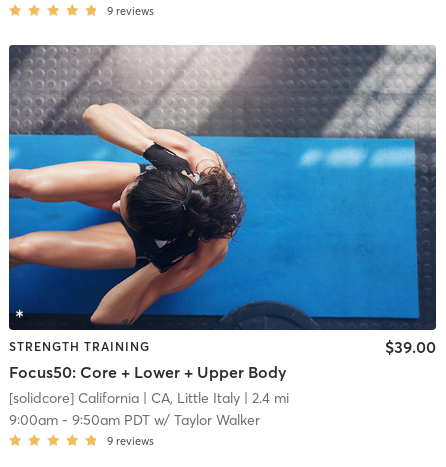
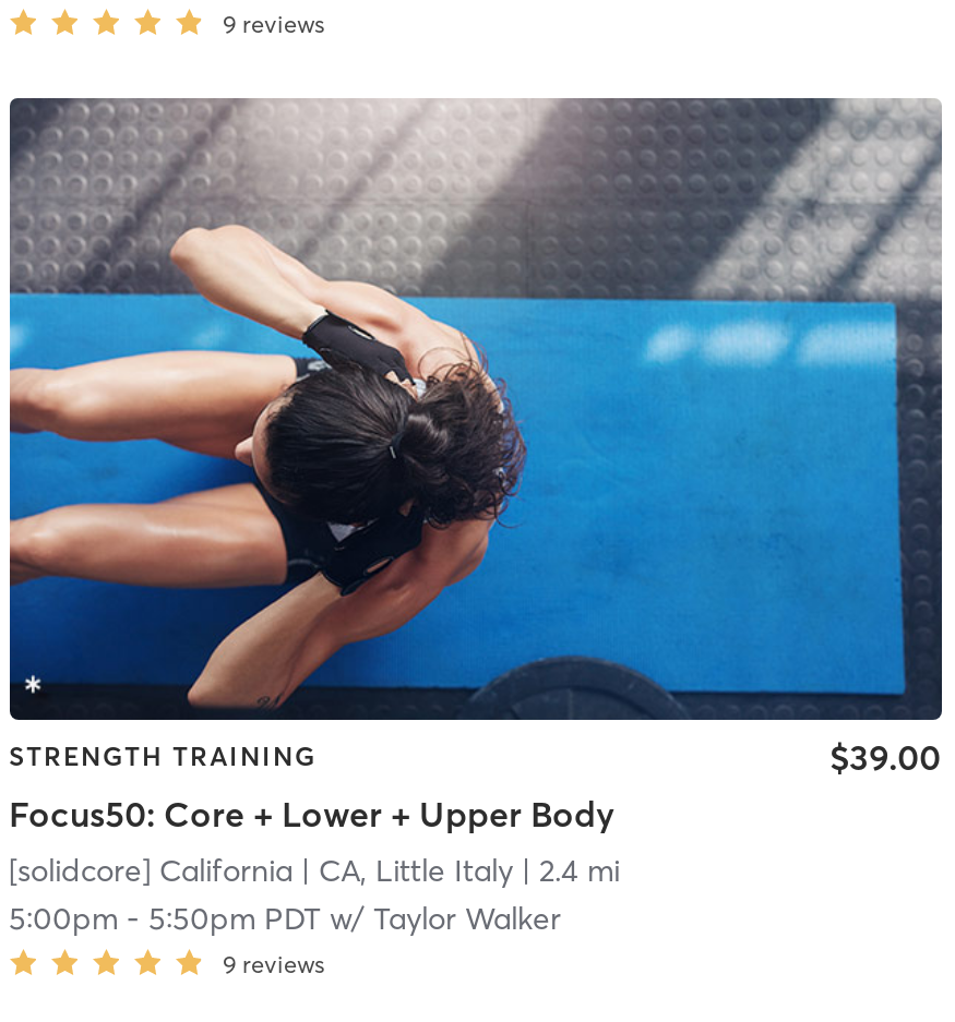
- 9:00am - 9:50am PDT w/ Taylor Walker
+ 5:00pm - 5:50pm PDT w/ Taylor Walker
